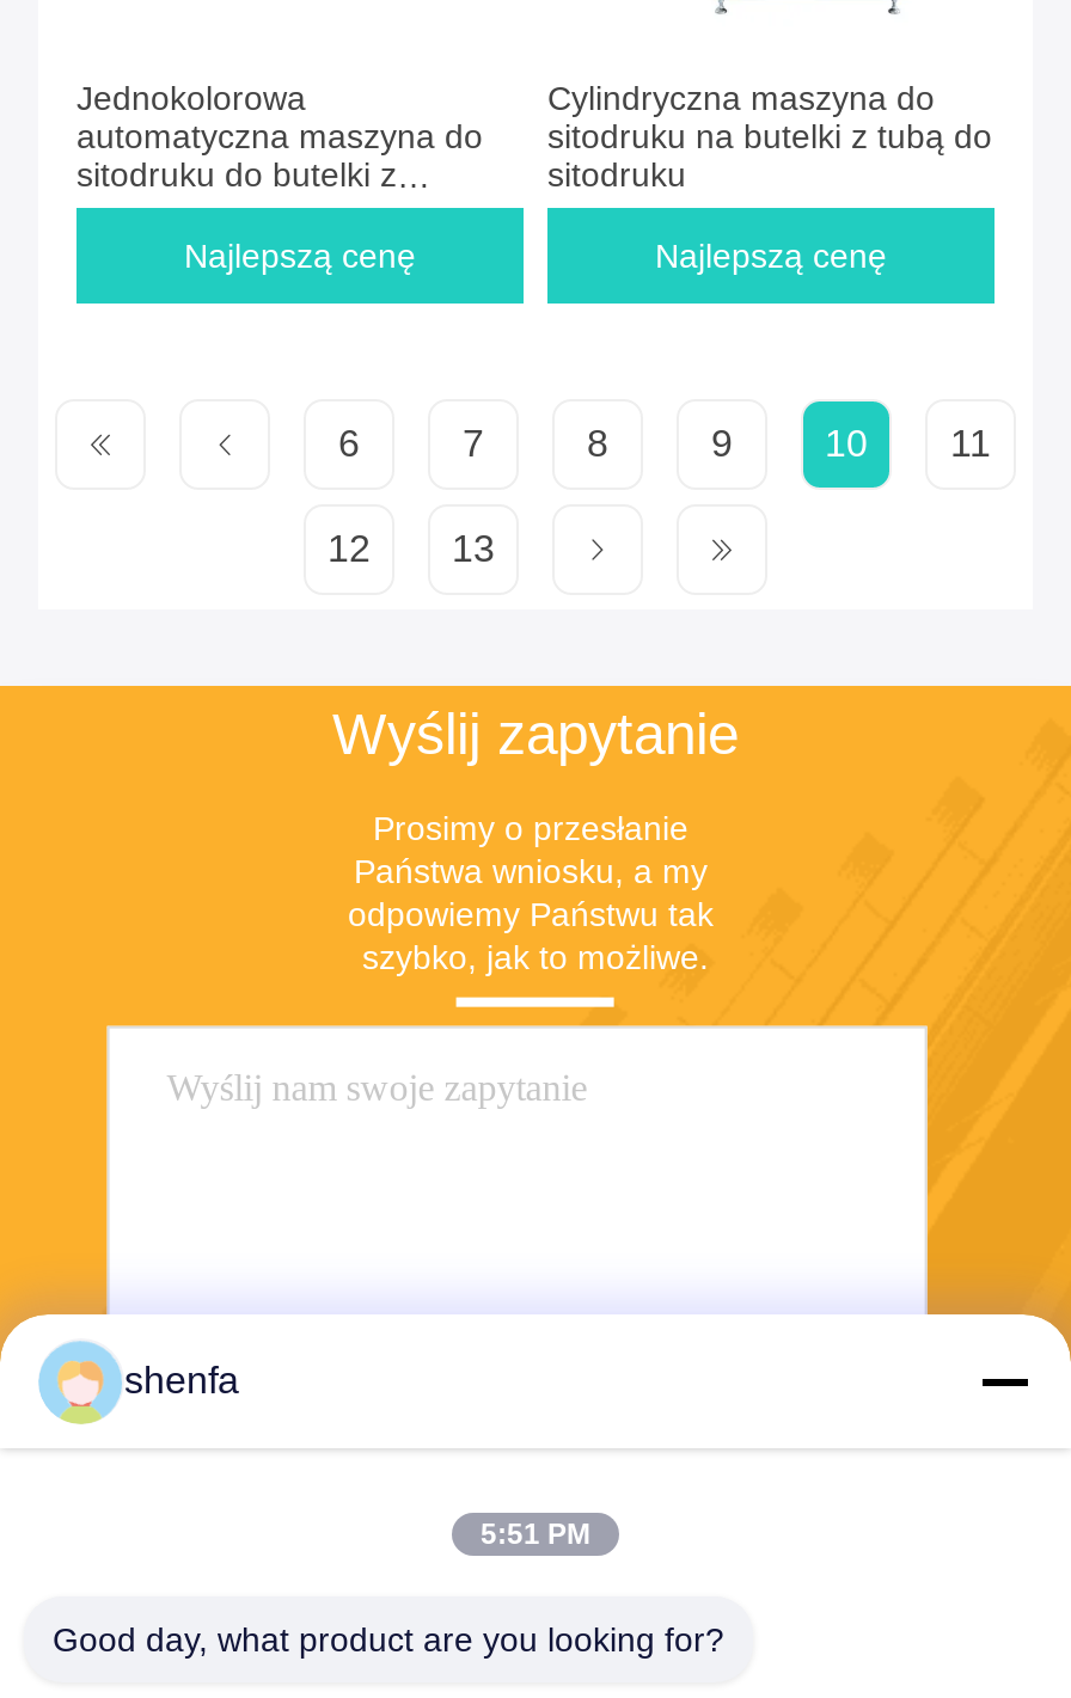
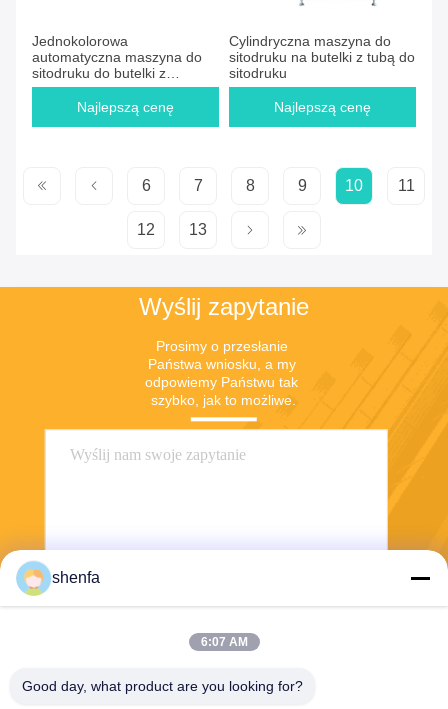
- 5:51 PM
+ 6:07 AM
